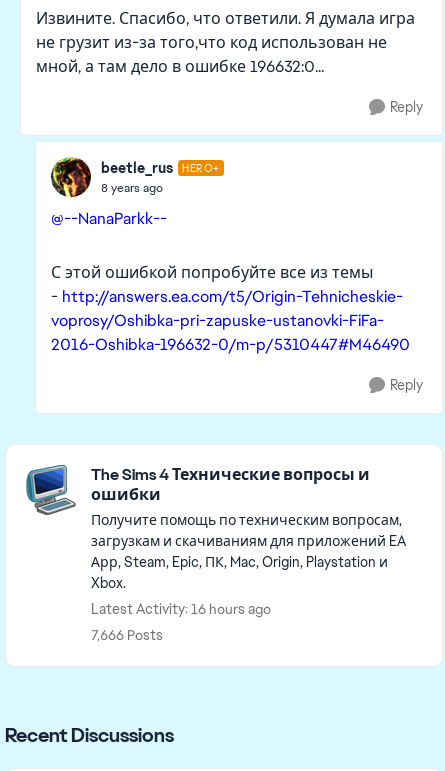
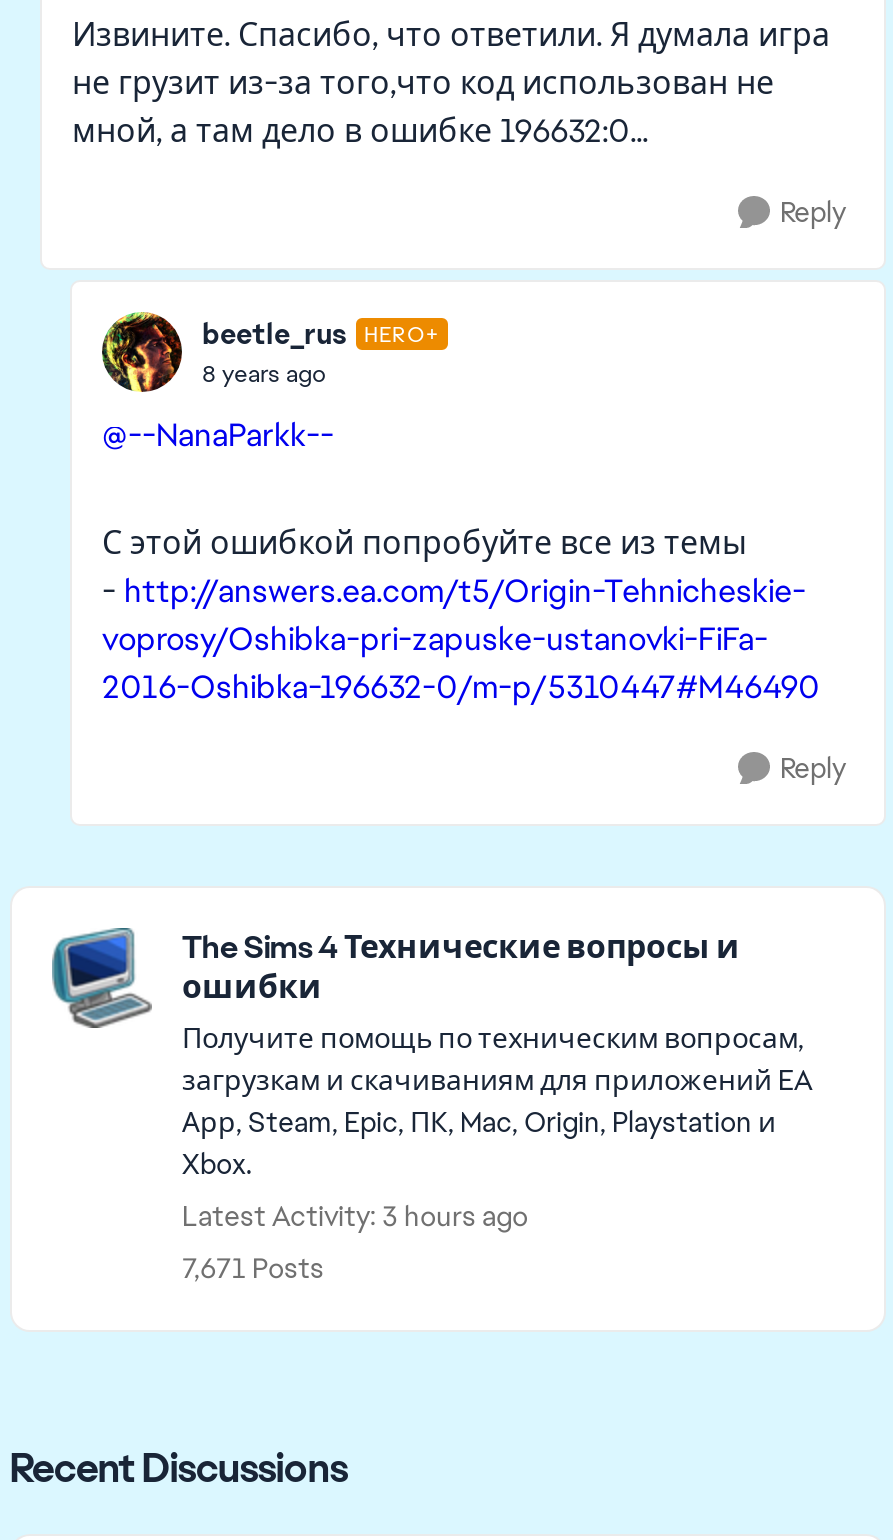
- Latest Activity: 16 hours ago
+ Latest Activity: 3 hours ago

- 7,666 Posts
+ 7,671 Posts
